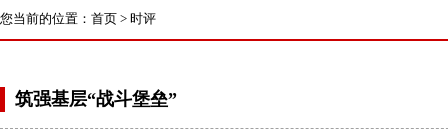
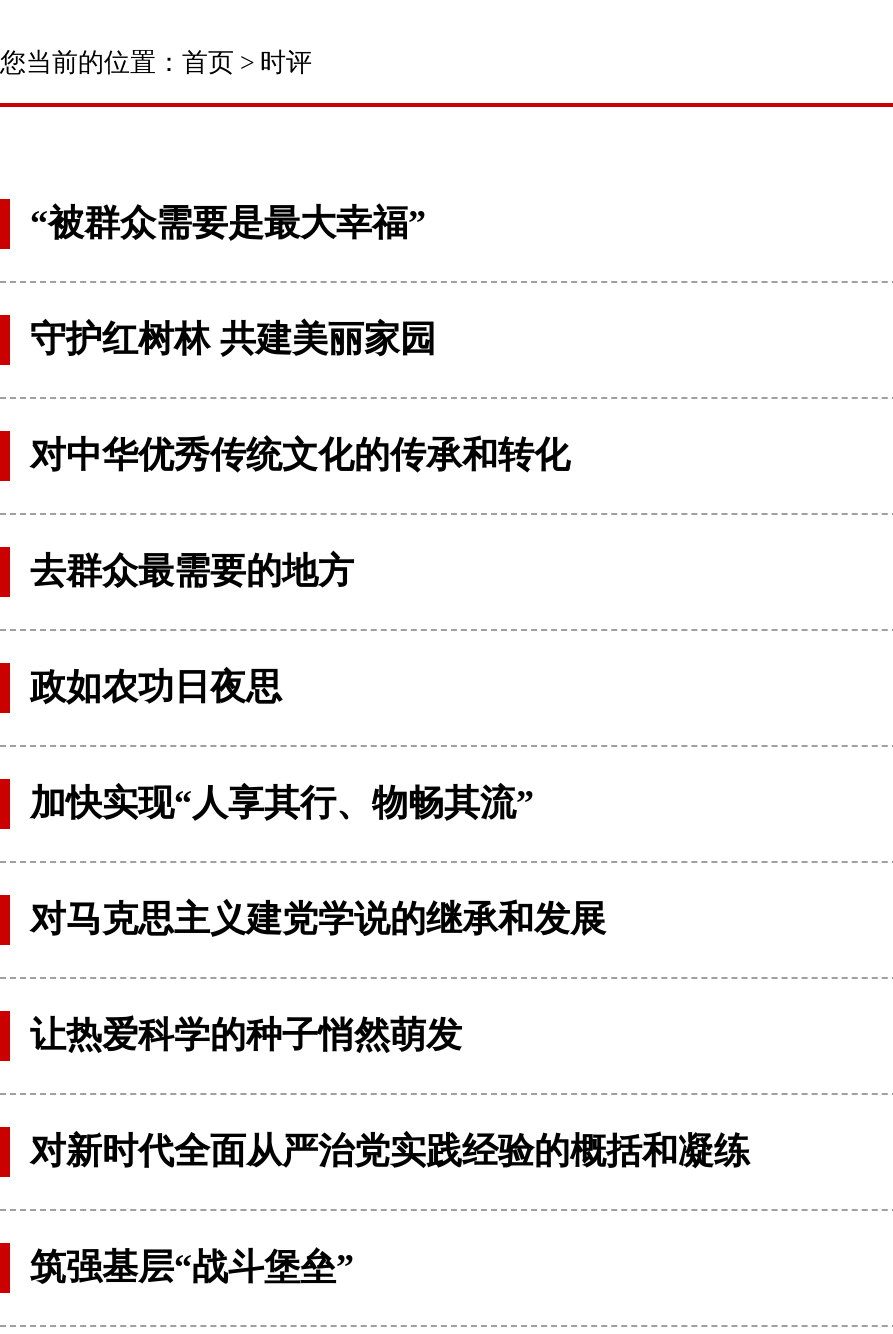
+ “被群众需要是最大幸福”
+ 守护红树林 共建美丽家园
+ 对中华优秀传统文化的传承和转化
+ 去群众最需要的地方
+ 政如农功日夜思
+ 加快实现“人享其行、物畅其流”
+ 对马克思主义建党学说的继承和发展
+ 让热爱科学的种子悄然萌发
+ 对新时代全面从严治党实践经验的概括和凝练
